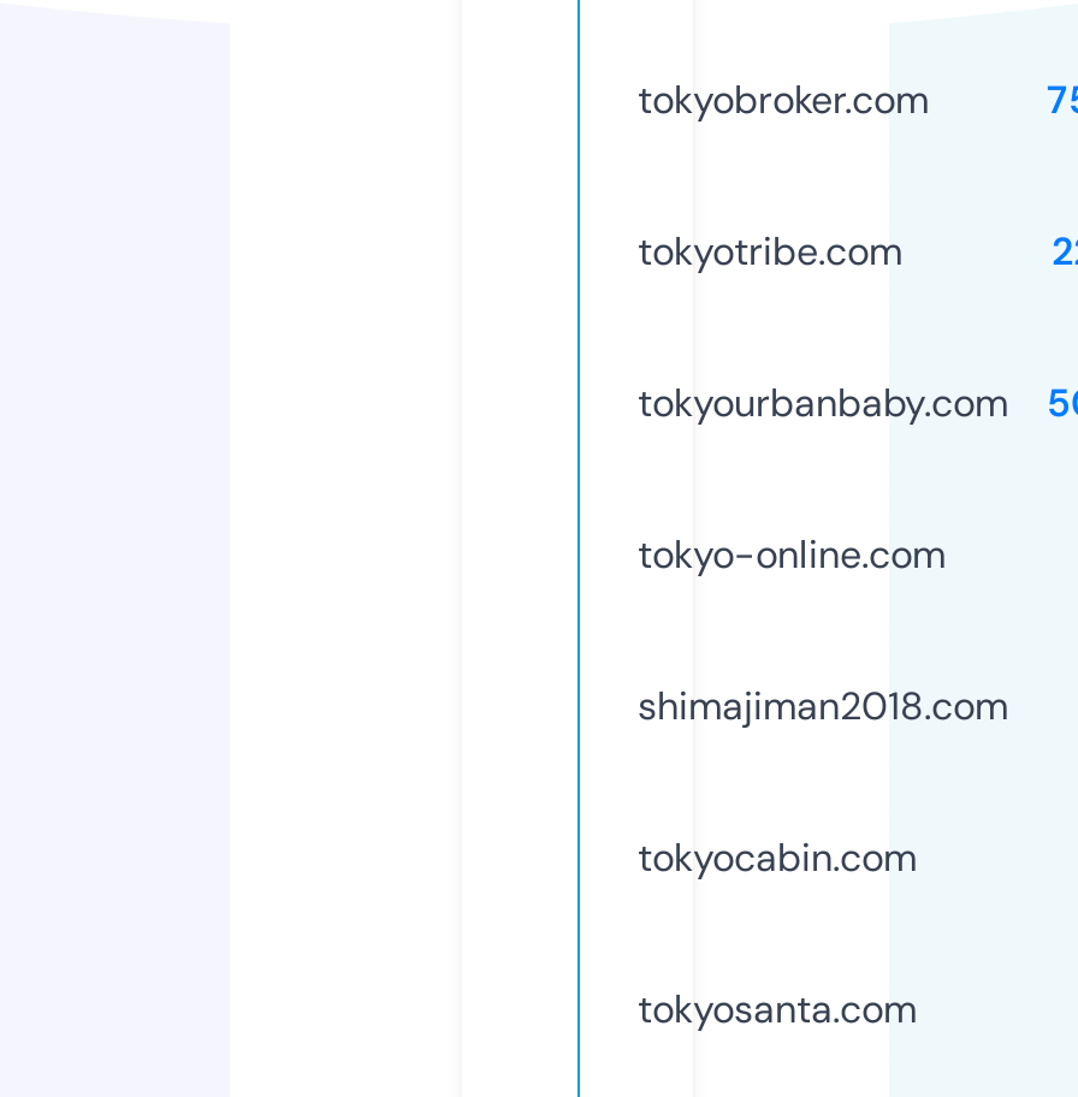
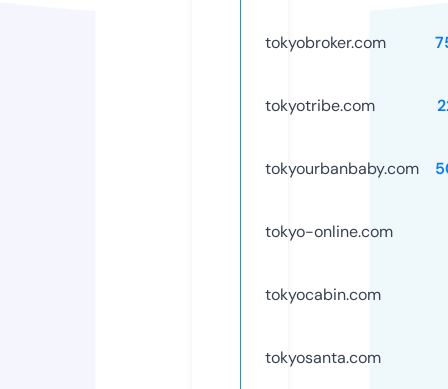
- shimajiman2018.com
